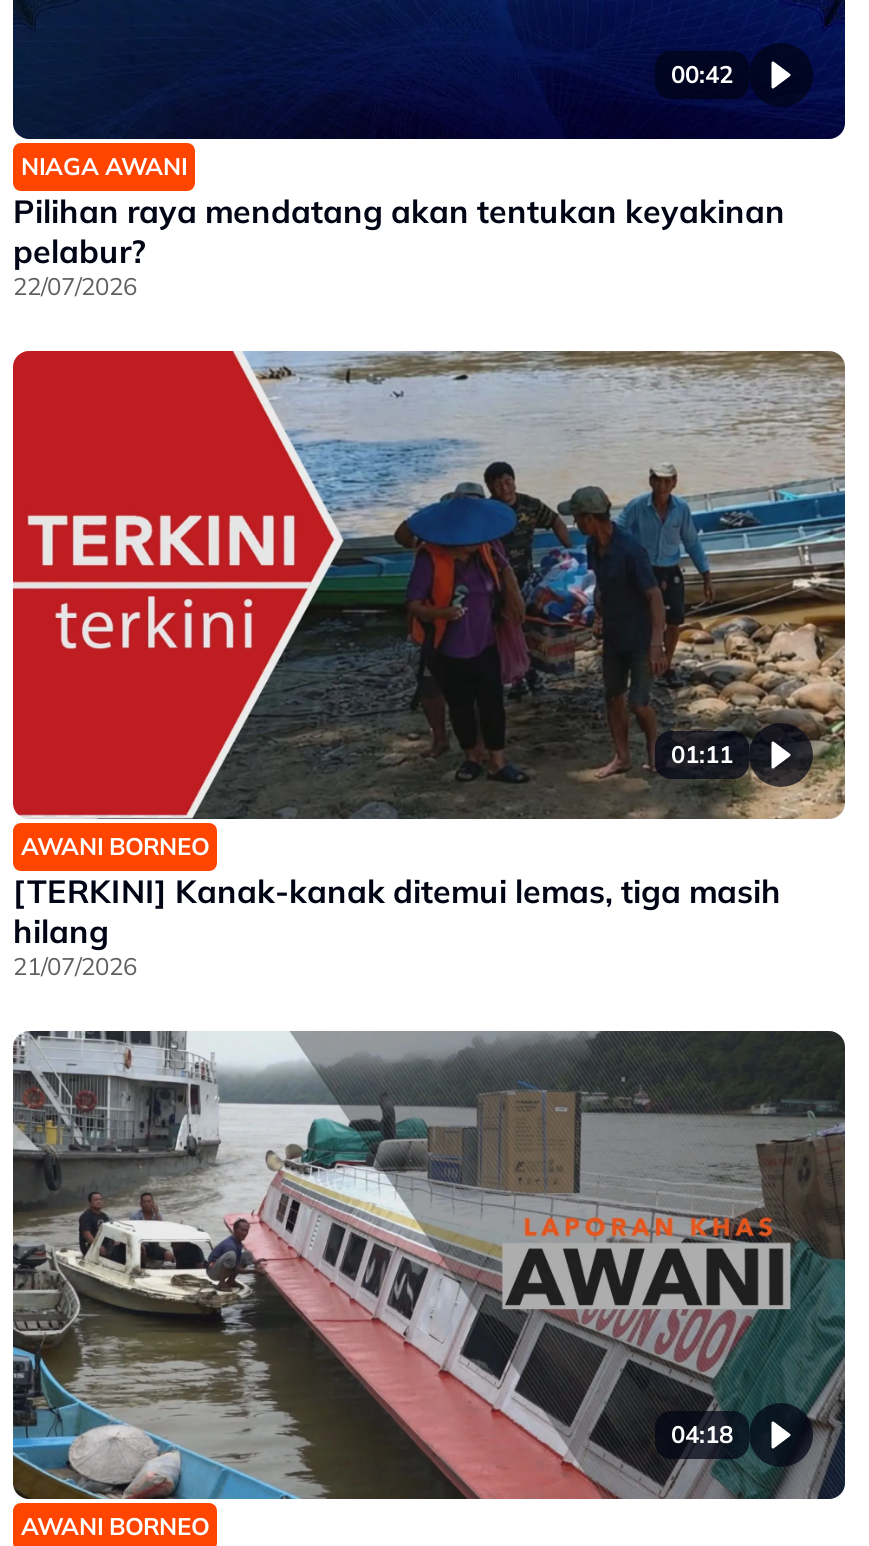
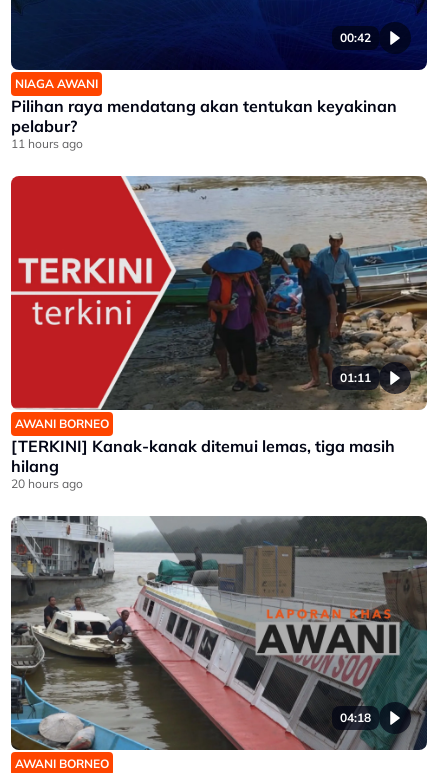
- 22/07/2026
+ 11 hours ago

- 21/07/2026
+ 20 hours ago
